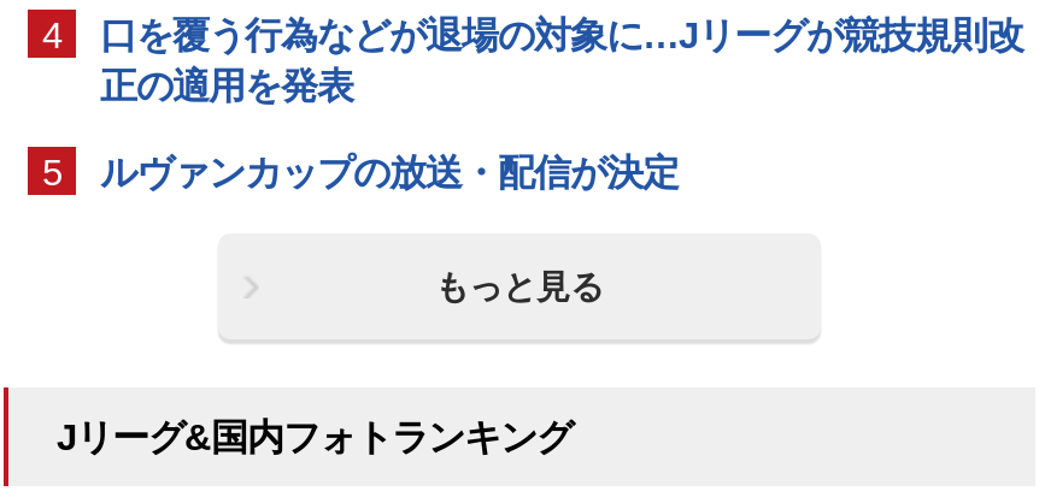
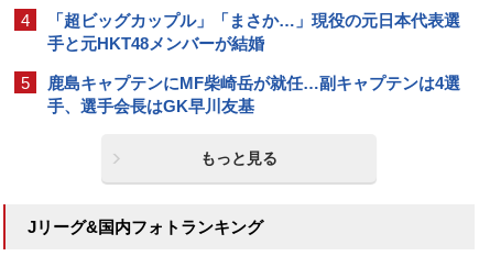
- 口を覆う行為などが退場の対象に…Jリーグが競技規則改
- 正の適用を発表
+ 「超ビッグカップル」「まさか…」現役の元日本代表選
+ 手と元HKT48メンバーが結婚

- ルヴァンカップの放送・配信が決定
+ 鹿島キャプテンにMF柴崎岳が就任…副キャプテンは4選
+ 手、選手会長はGK早川友基
